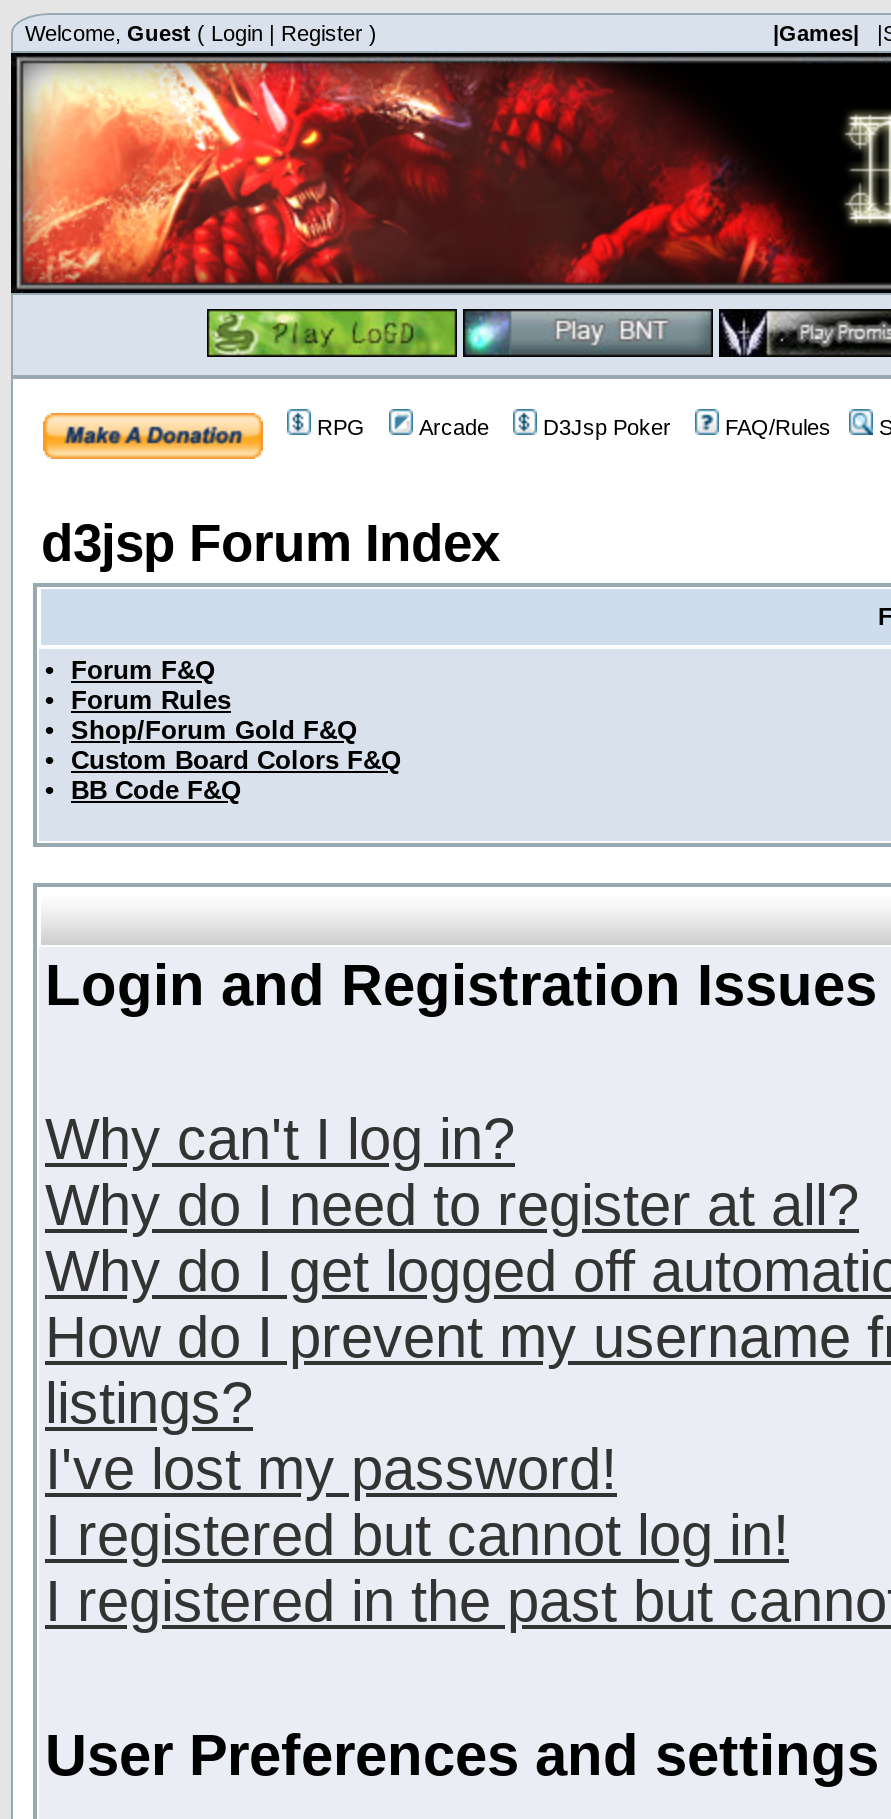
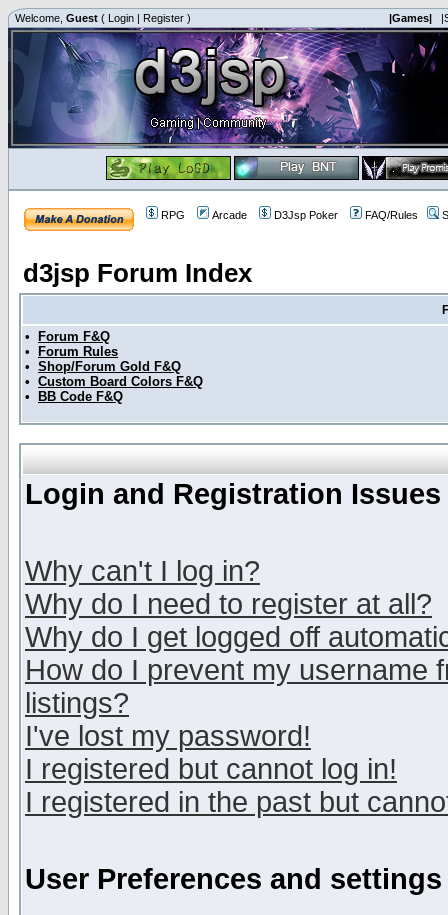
- [image]
+ [image]
